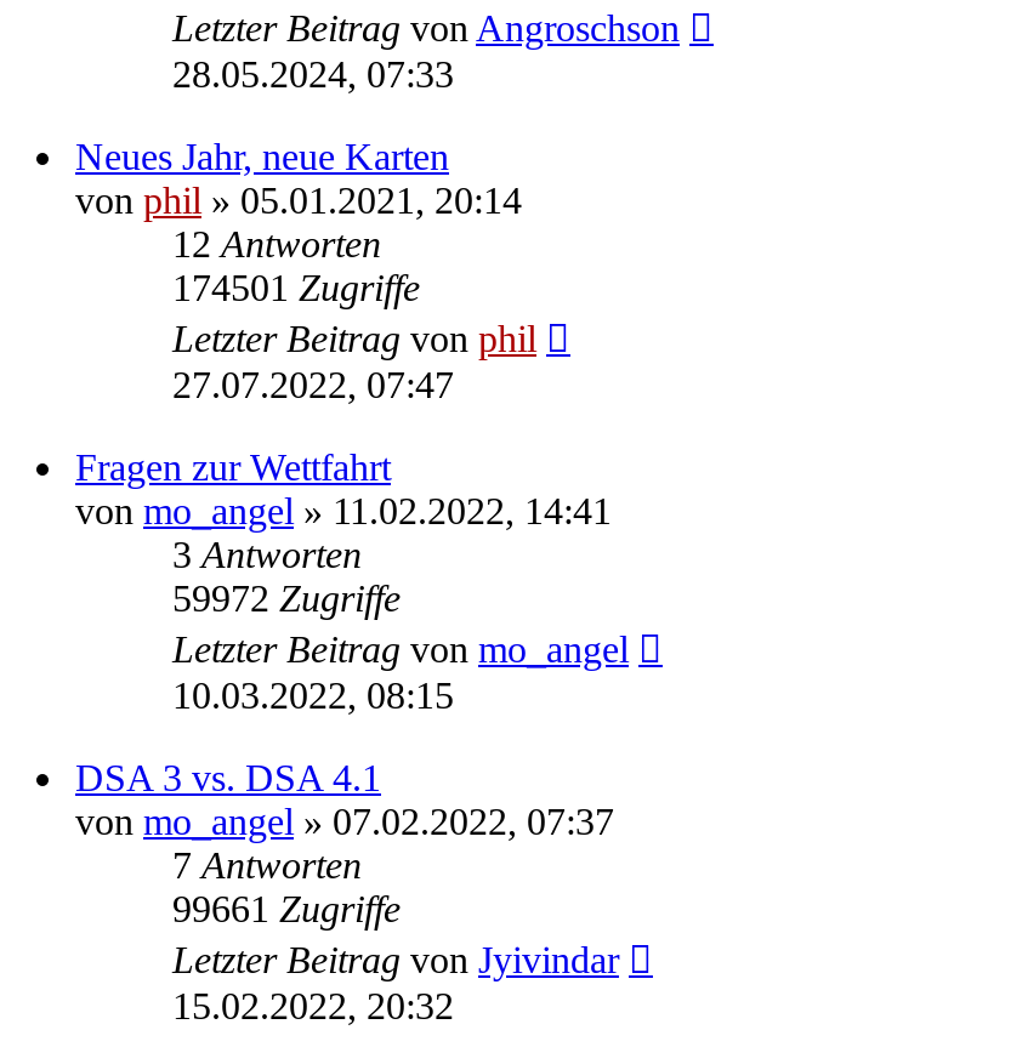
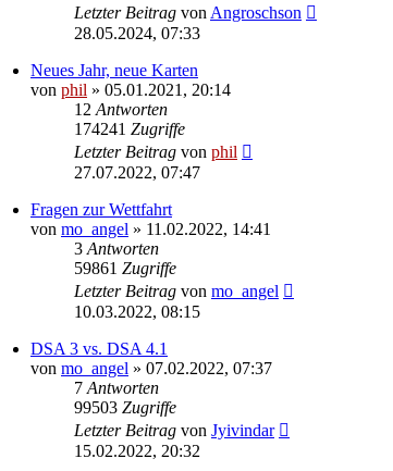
- 174501 Zugriffe
+ 174241 Zugriffe

- 59972 Zugriffe
+ 59861 Zugriffe

- 99661 Zugriffe
+ 99503 Zugriffe
